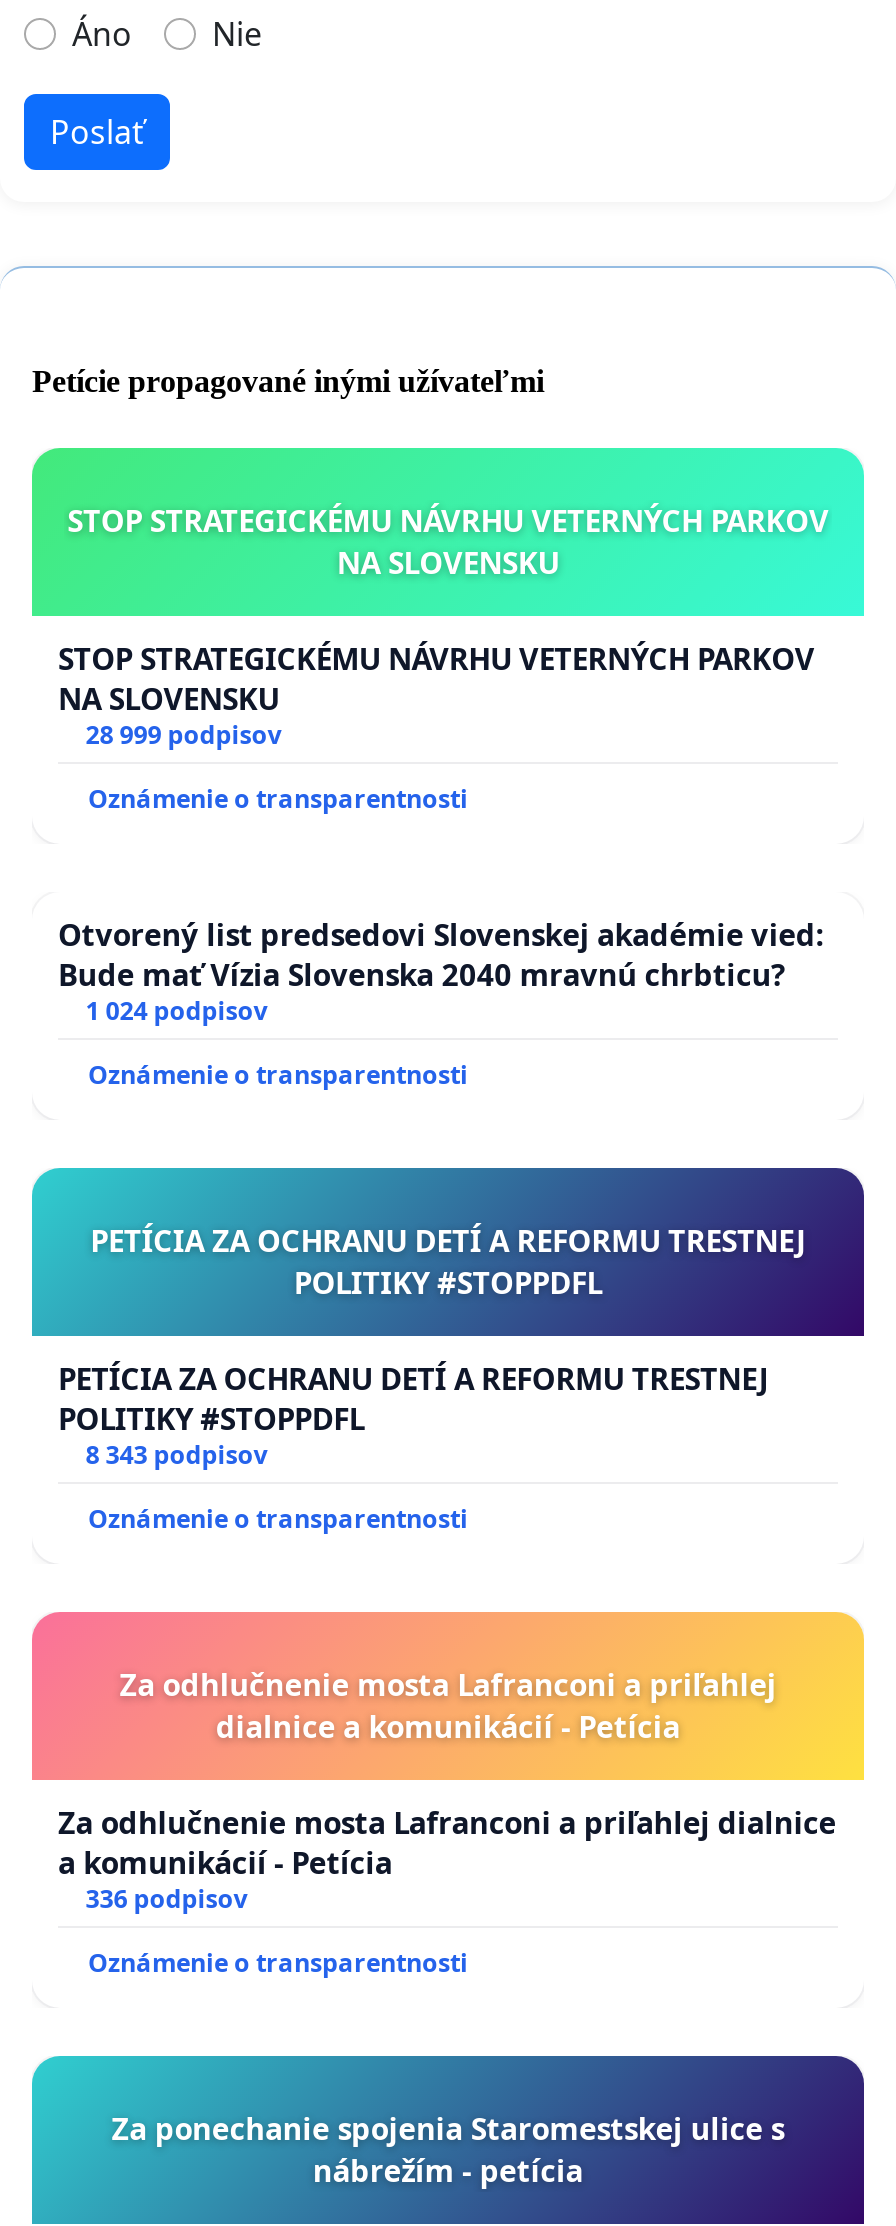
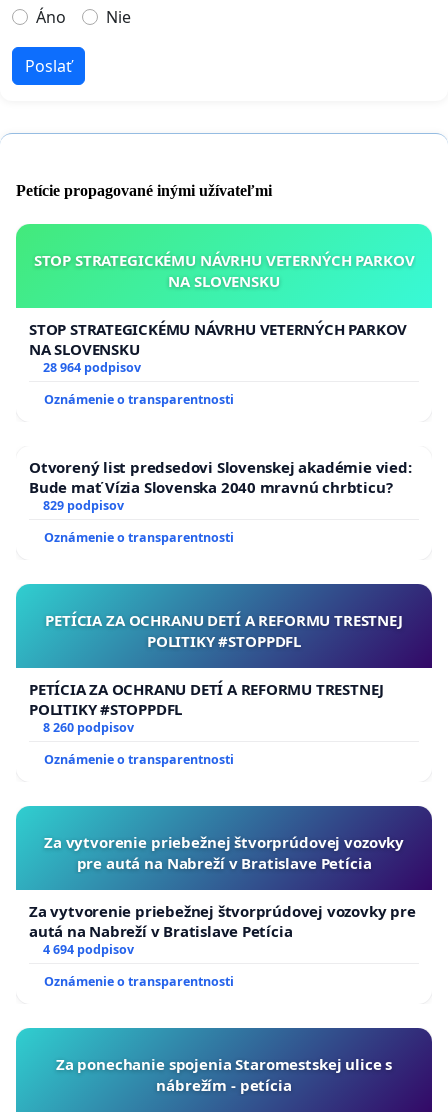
- 28 999 podpisov
+ 28 964 podpisov

- 1 024 podpisov
+ 829 podpisov

- 8 343 podpisov
+ 8 260 podpisov

- [image]
- Za odhlučnenie mosta Lafranconi a priľahlej
- dialnice a komunikácií - Petícia
+ [image]
+ Za vytvorenie priebežnej štvorprúdovej vozovky
+ pre autá na Nabreží v Bratislave Petícia

- Za odhlučnenie mosta Lafranconi a priľahlej dialnice
- a komunikácií - Petícia
- 336 podpisov
+ Za vytvorenie priebežnej štvorprúdovej vozovky pre
+ autá na Nabreží v Bratislave Petícia
+ 4 694 podpisov
